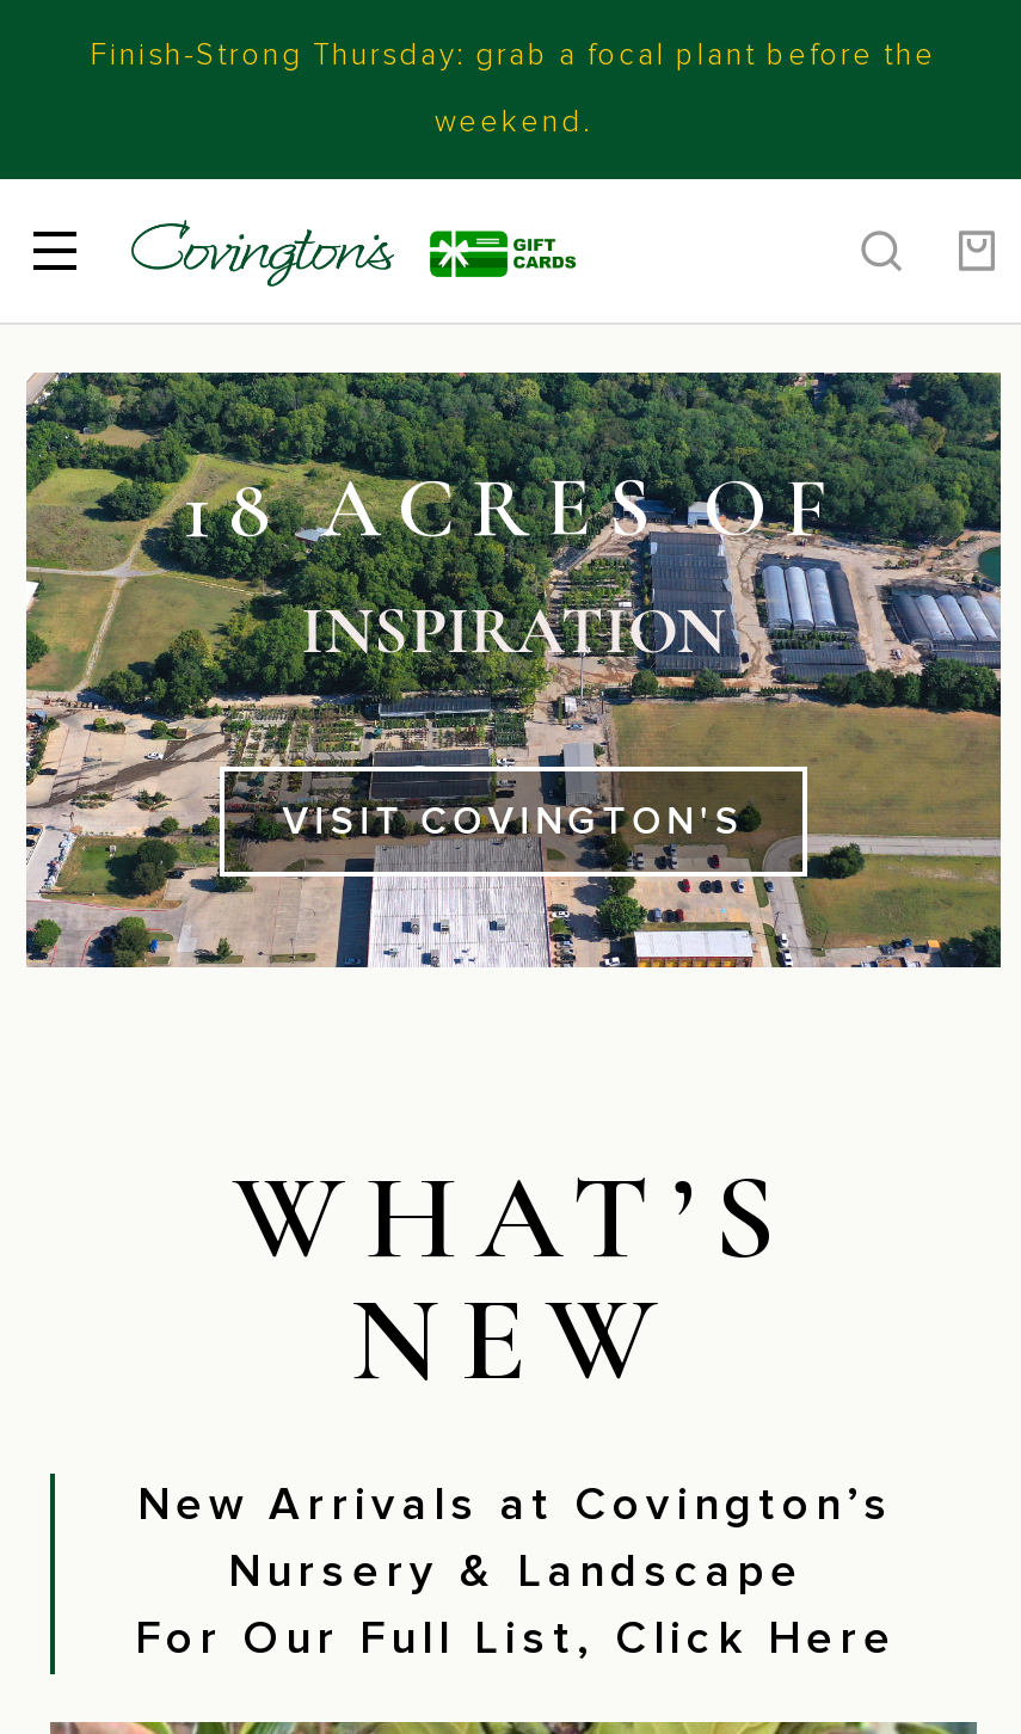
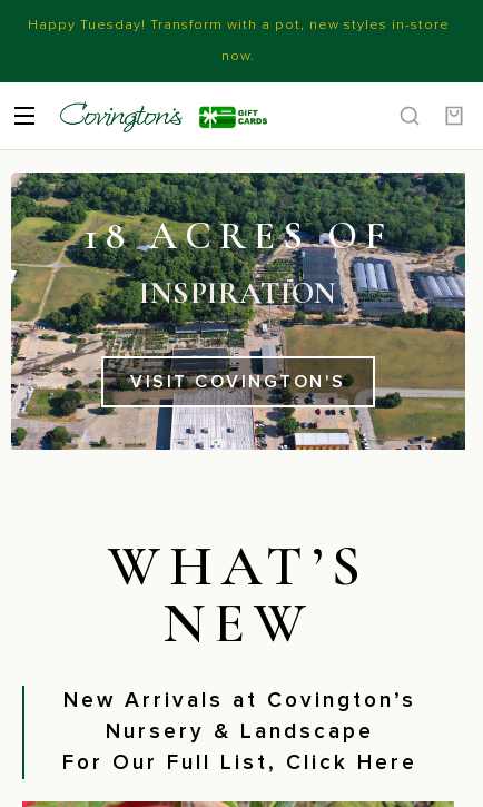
- Finish-Strong Thursday: grab a focal plant before the
+ Happy Tuesday! Transform with a pot, new styles in-store

- weekend.
+ now.
